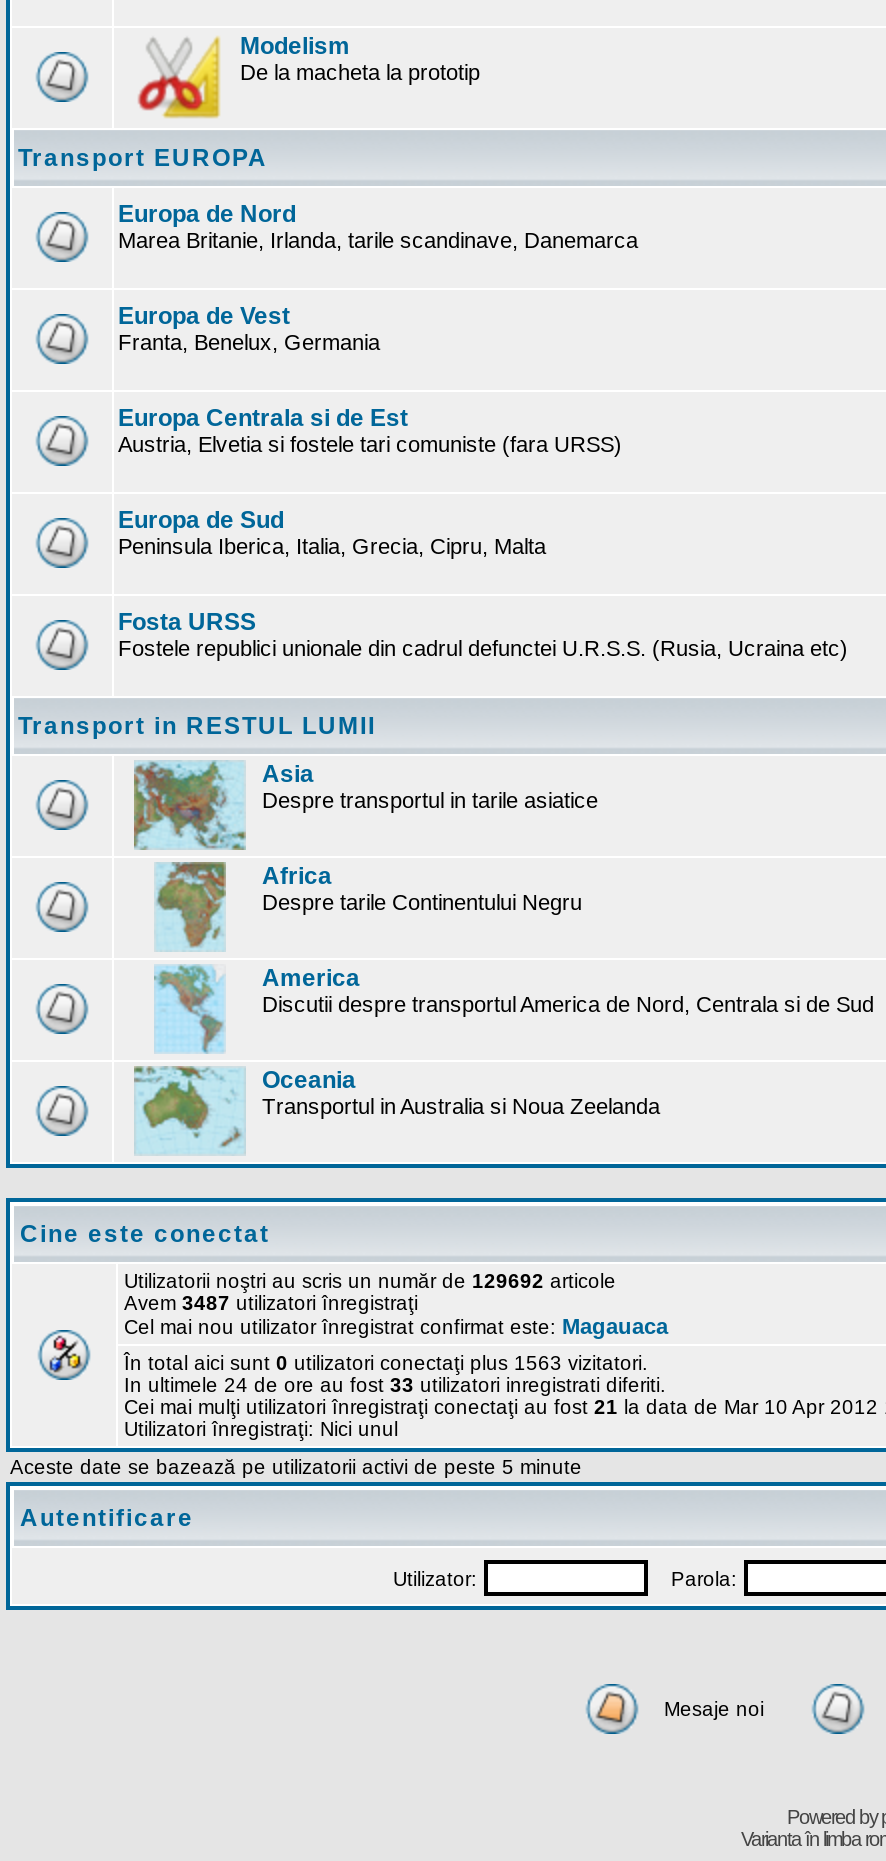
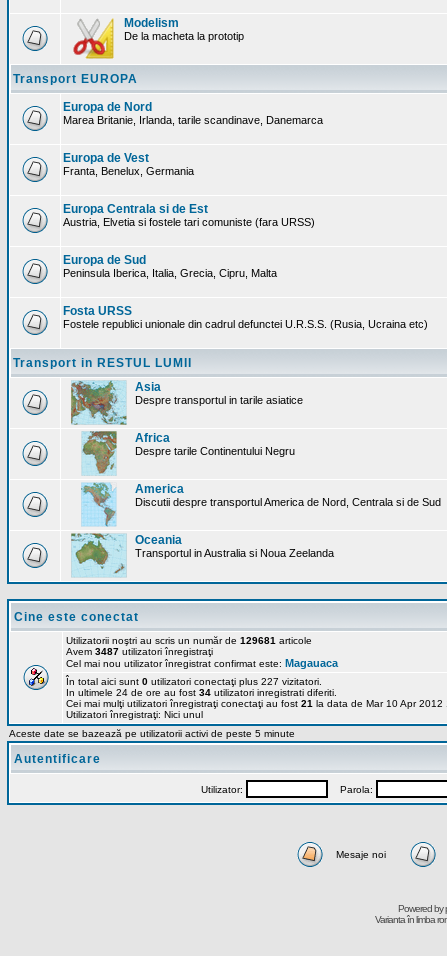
- Utilizatorii noştri au scris un număr de 129692 articole
+ Utilizatorii noştri au scris un număr de 129681 articole

- În total aici sunt 0 utilizatori conectaţi plus 1563 vizitatori.
+ În total aici sunt 0 utilizatori conectaţi plus 227 vizitatori.

- In ultimele 24 de ore au fost 33 utilizatori inregistrati diferiti.
+ In ultimele 24 de ore au fost 34 utilizatori inregistrati diferiti.
